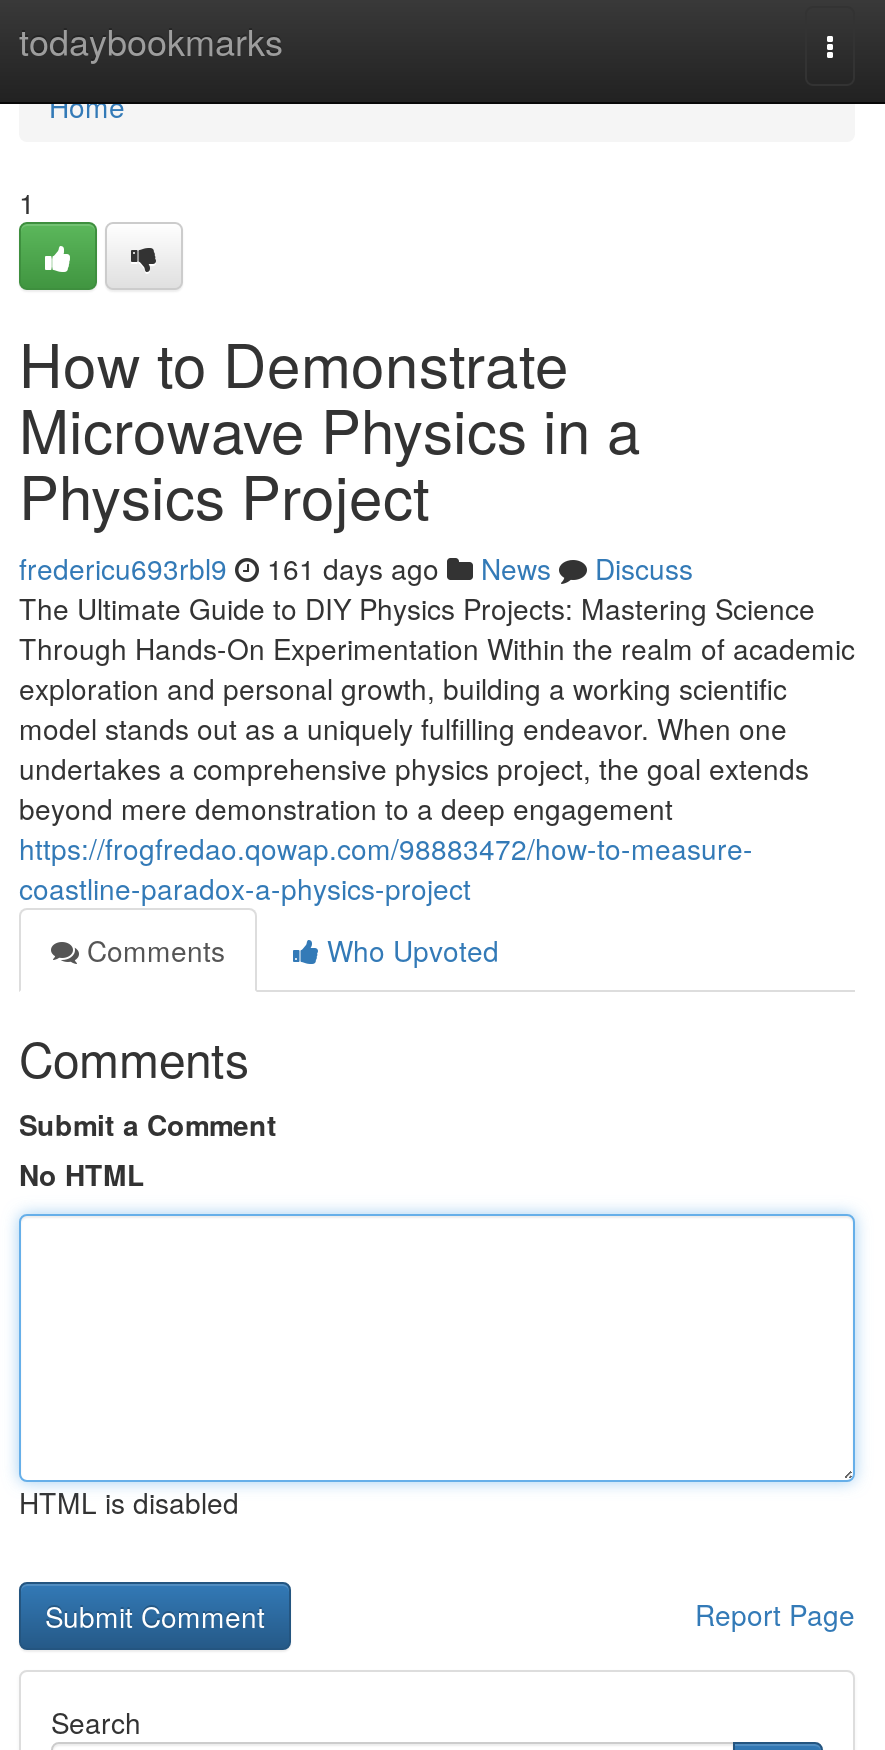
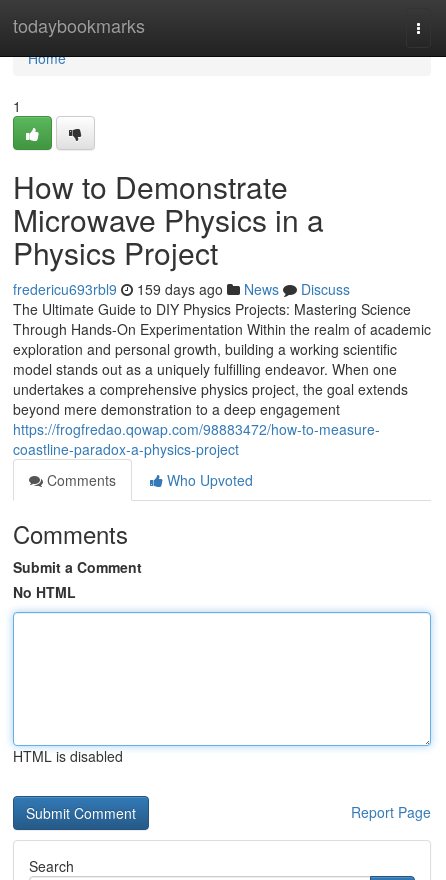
- fredericu693rbl9 161 days ago News Discuss
+ fredericu693rbl9 159 days ago News Discuss
